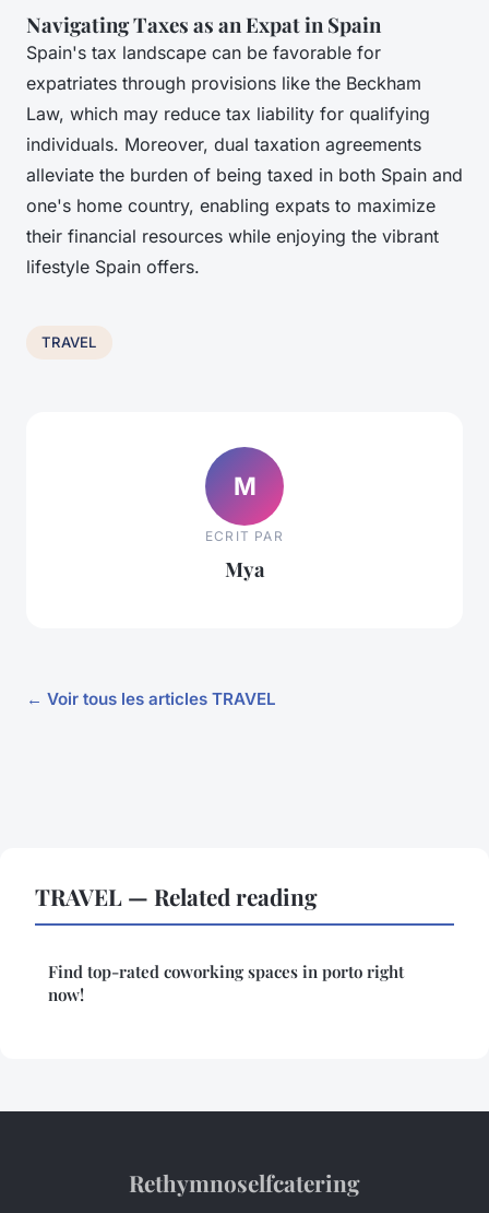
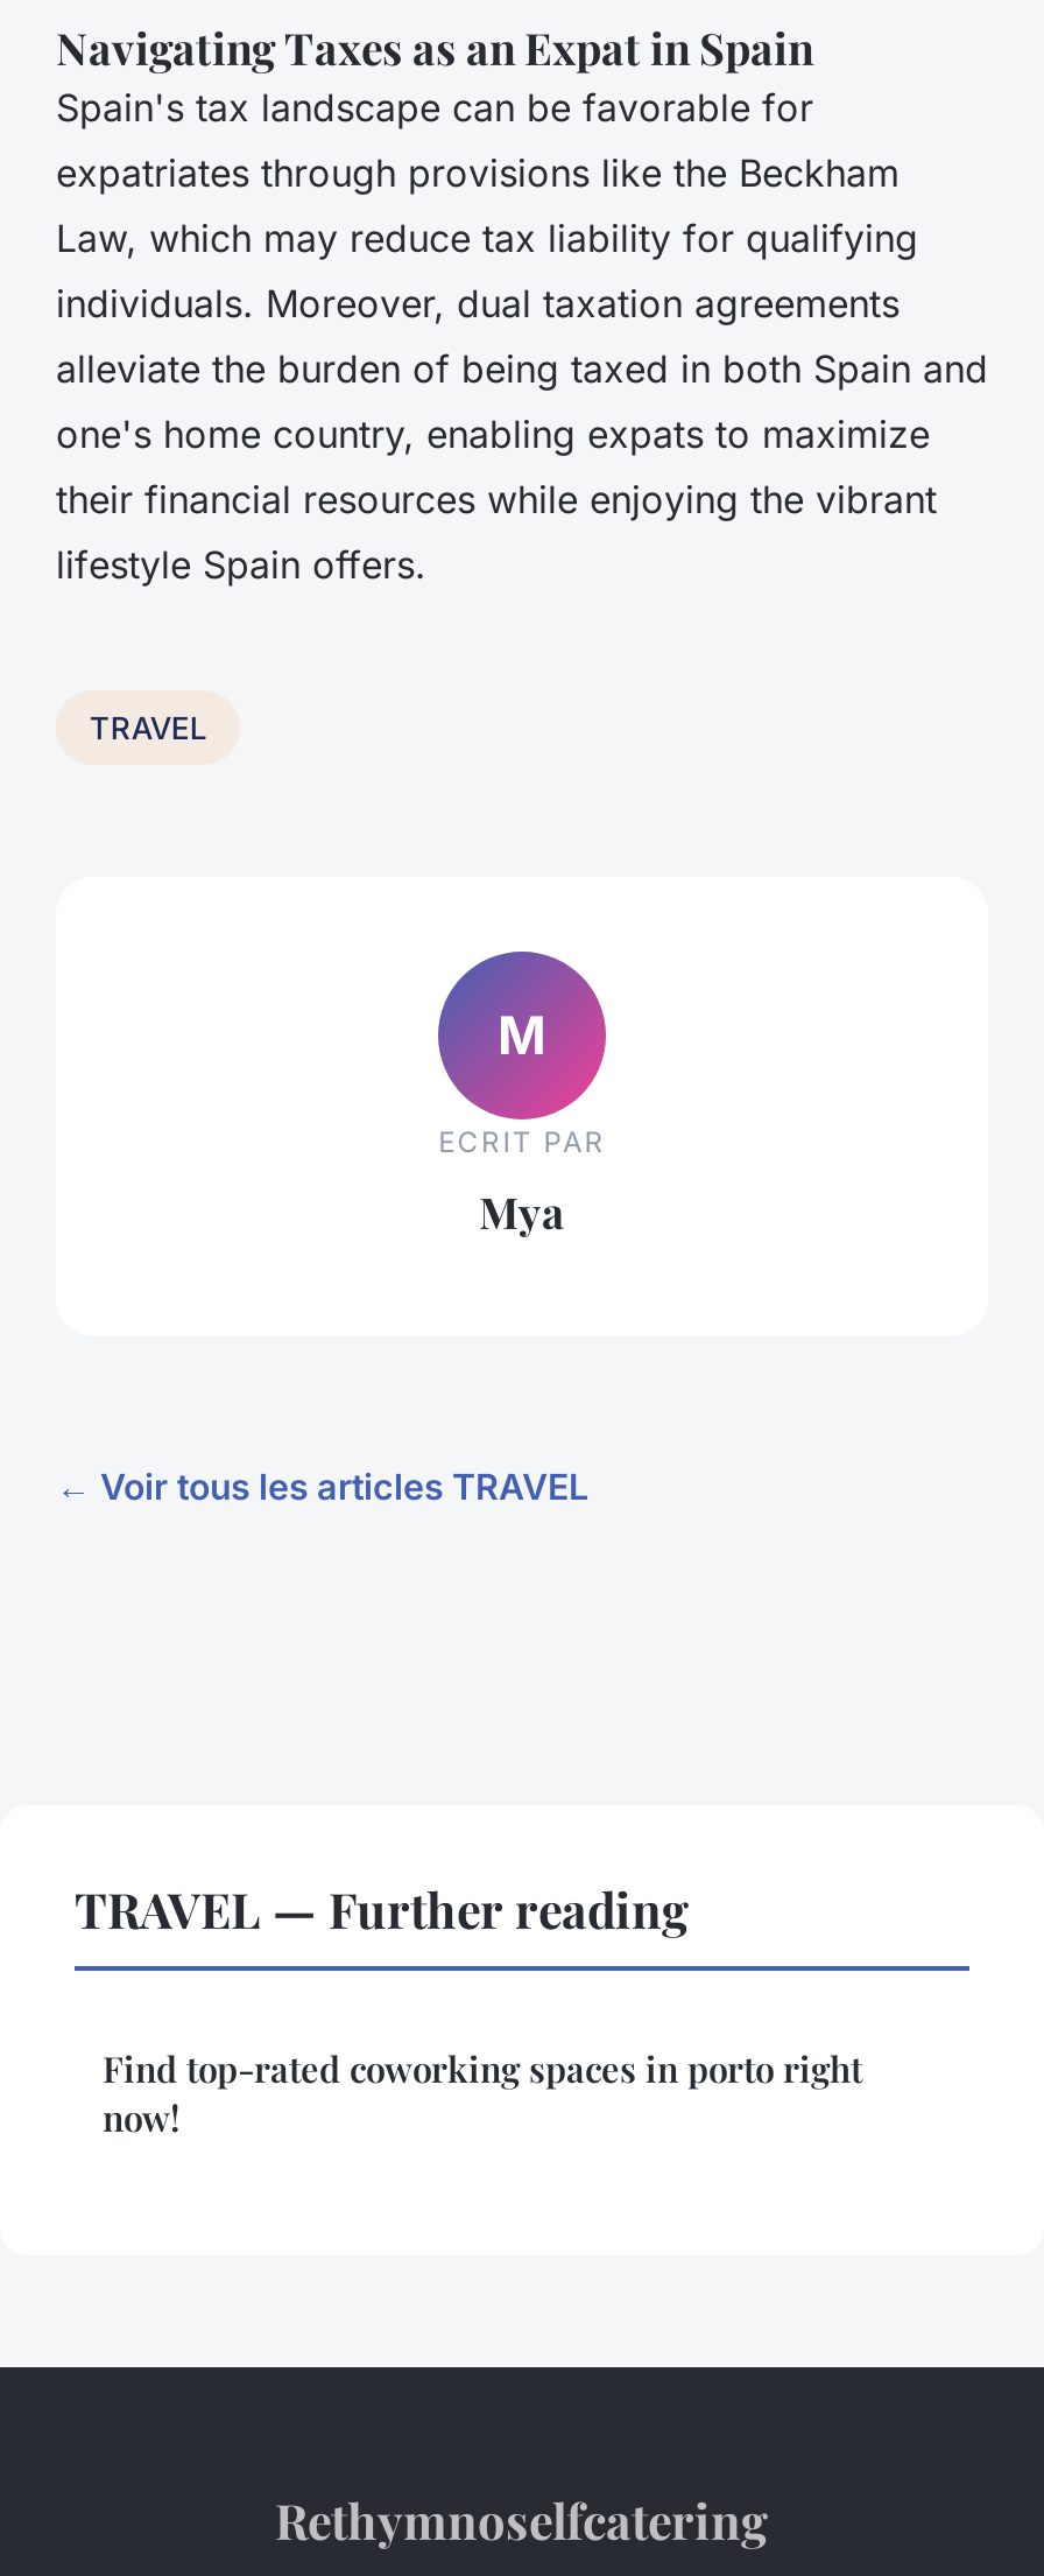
- TRAVEL — Related reading
+ TRAVEL — Further reading
